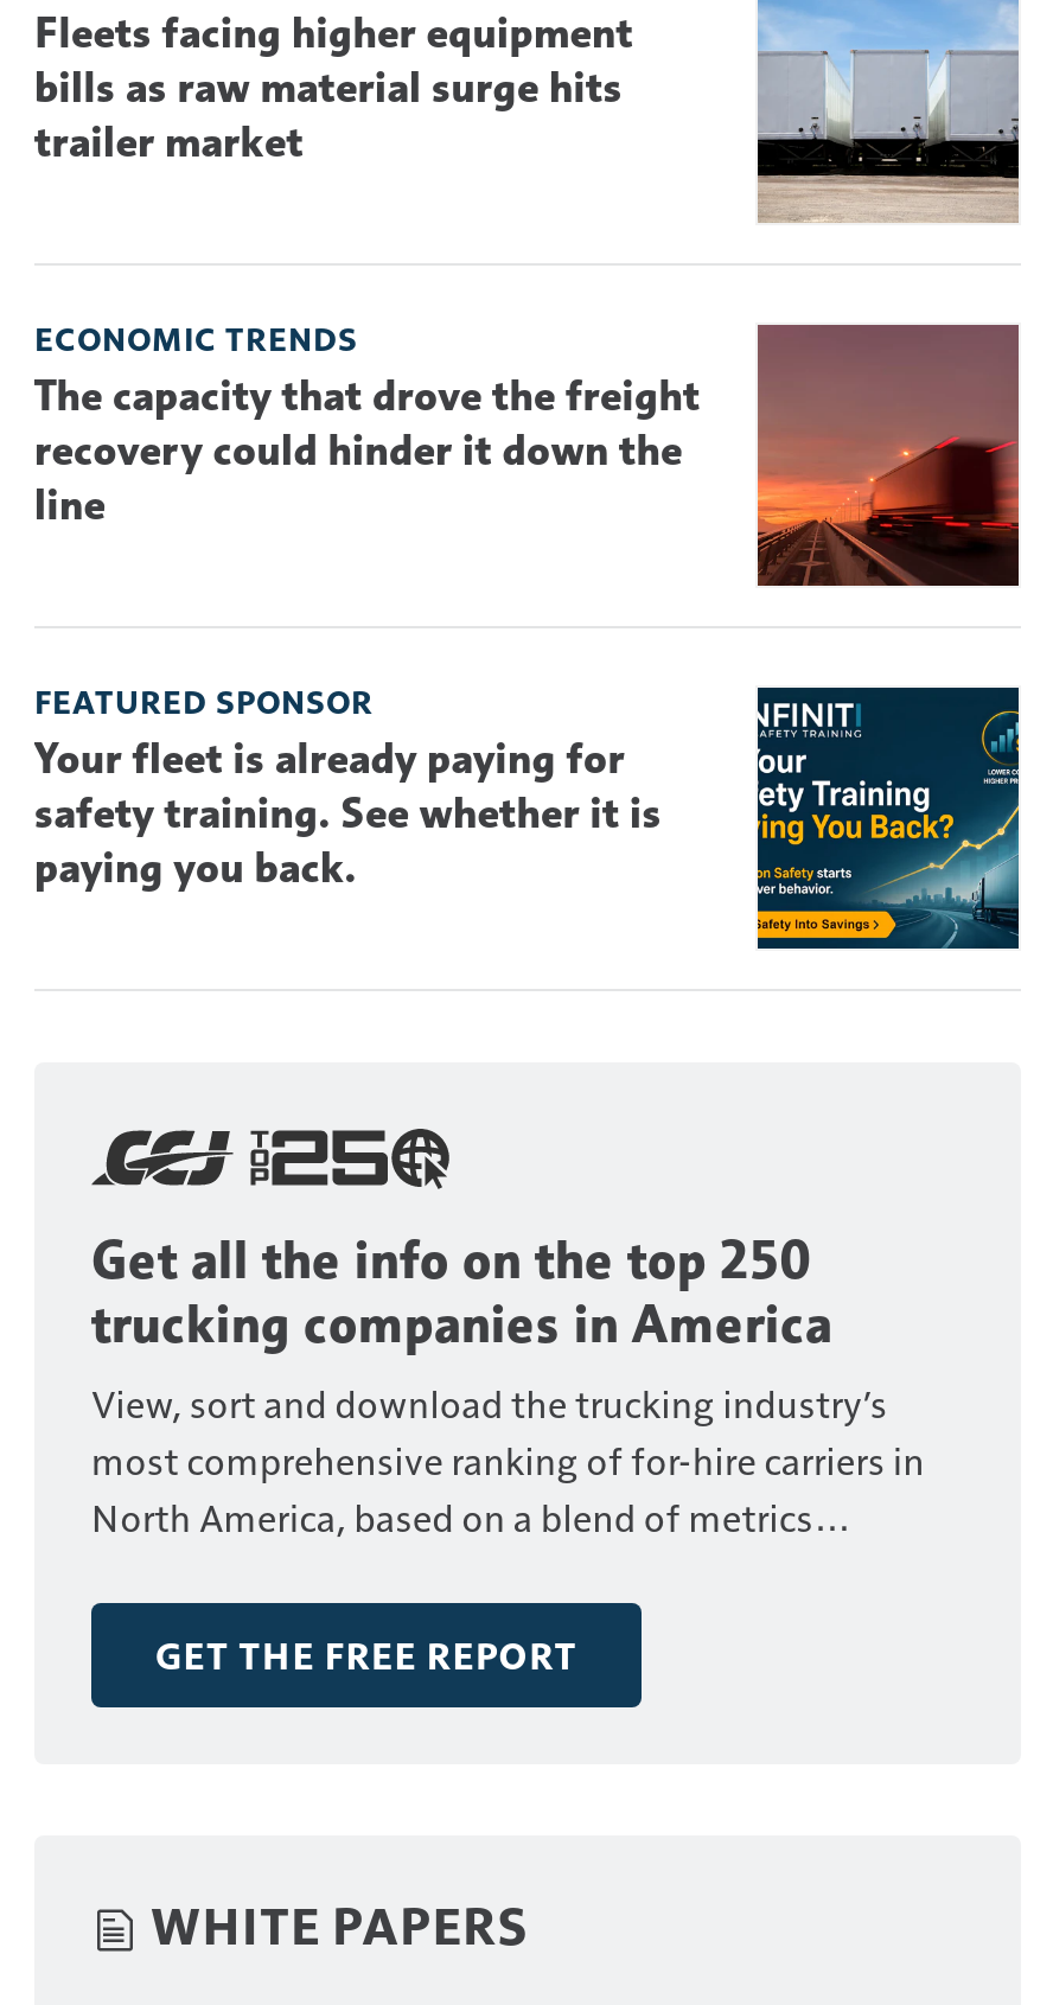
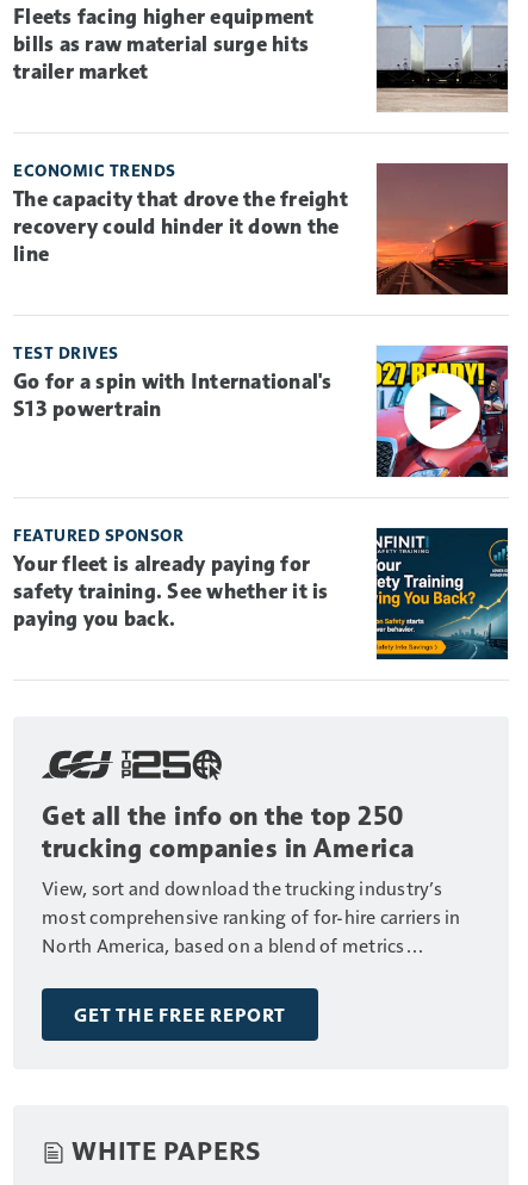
+ [image]
+ TEST DRIVES
+ Go for a spin with International's
+ S13 powertrain
